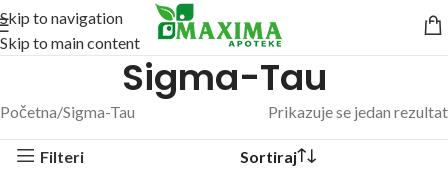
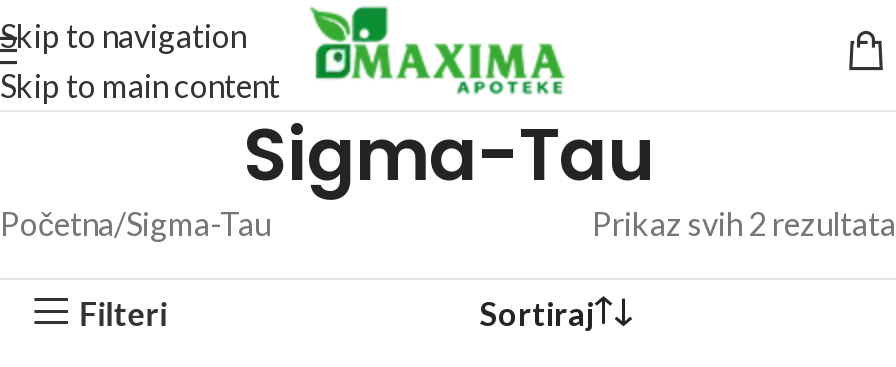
- Prikazuje se jedan rezultat
+ Prikaz svih 2 rezultata
